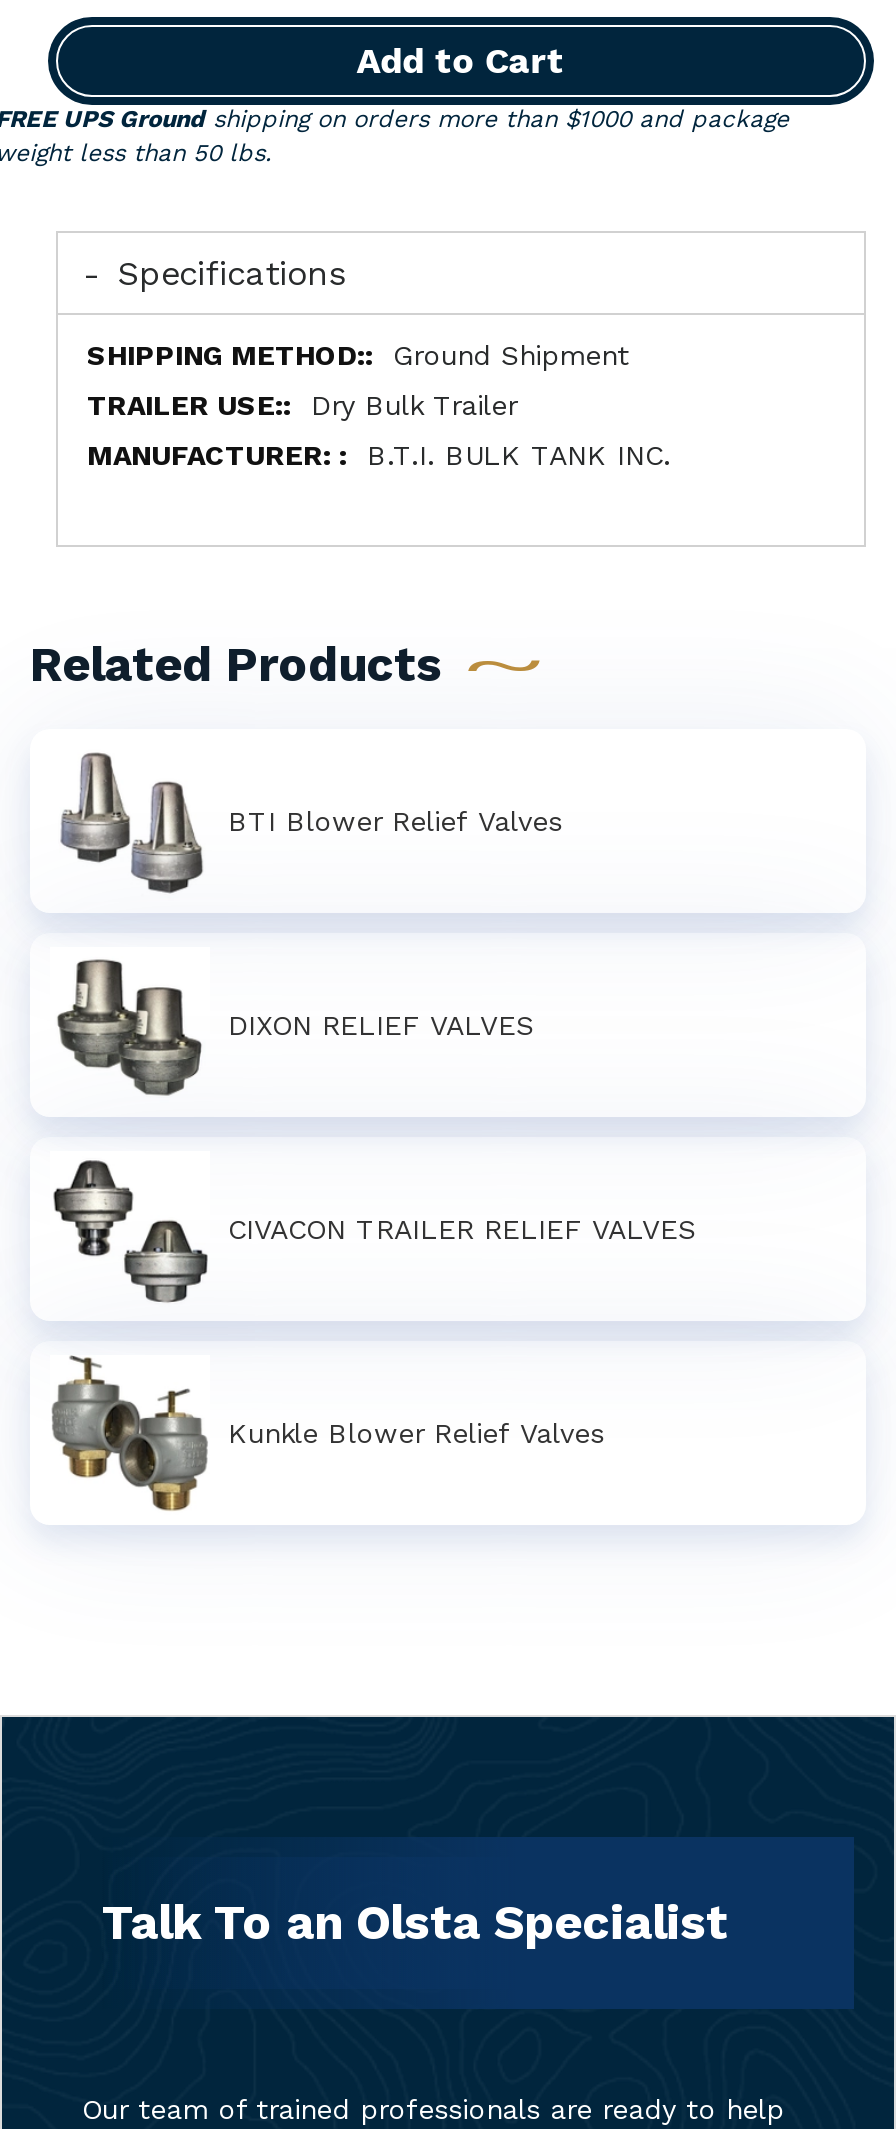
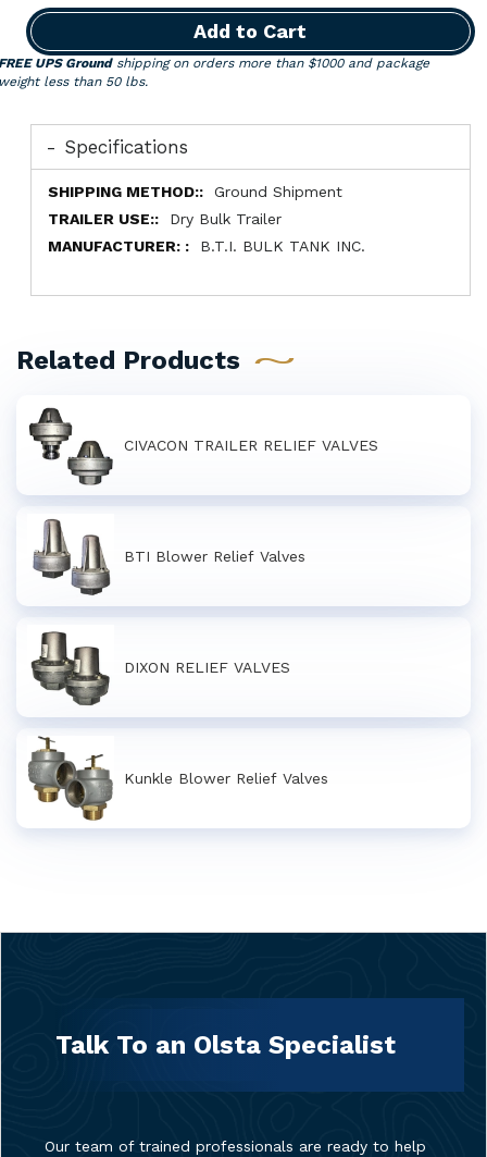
moved down: [image] | BTI Blower Relief Valves | DIXON RELIEF VALVES

moved up: [image] | CIVACON TRAILER RELIEF VALVES
